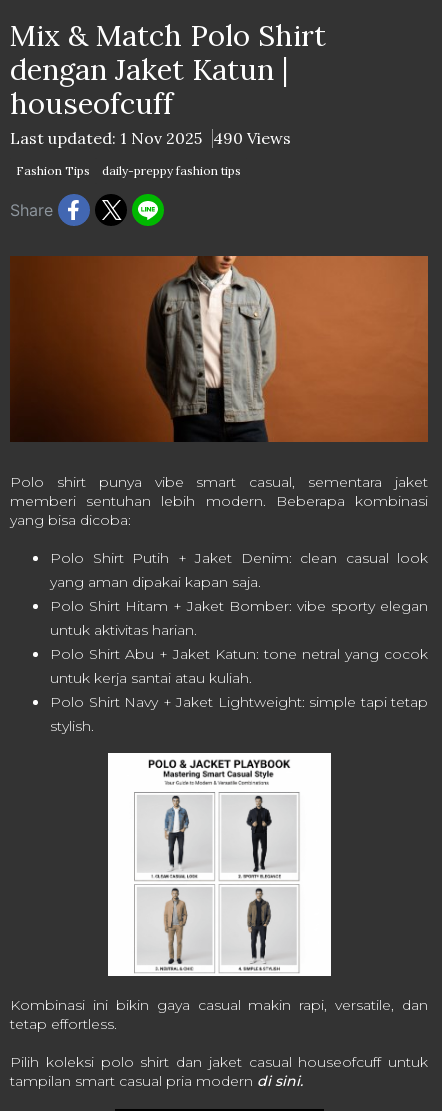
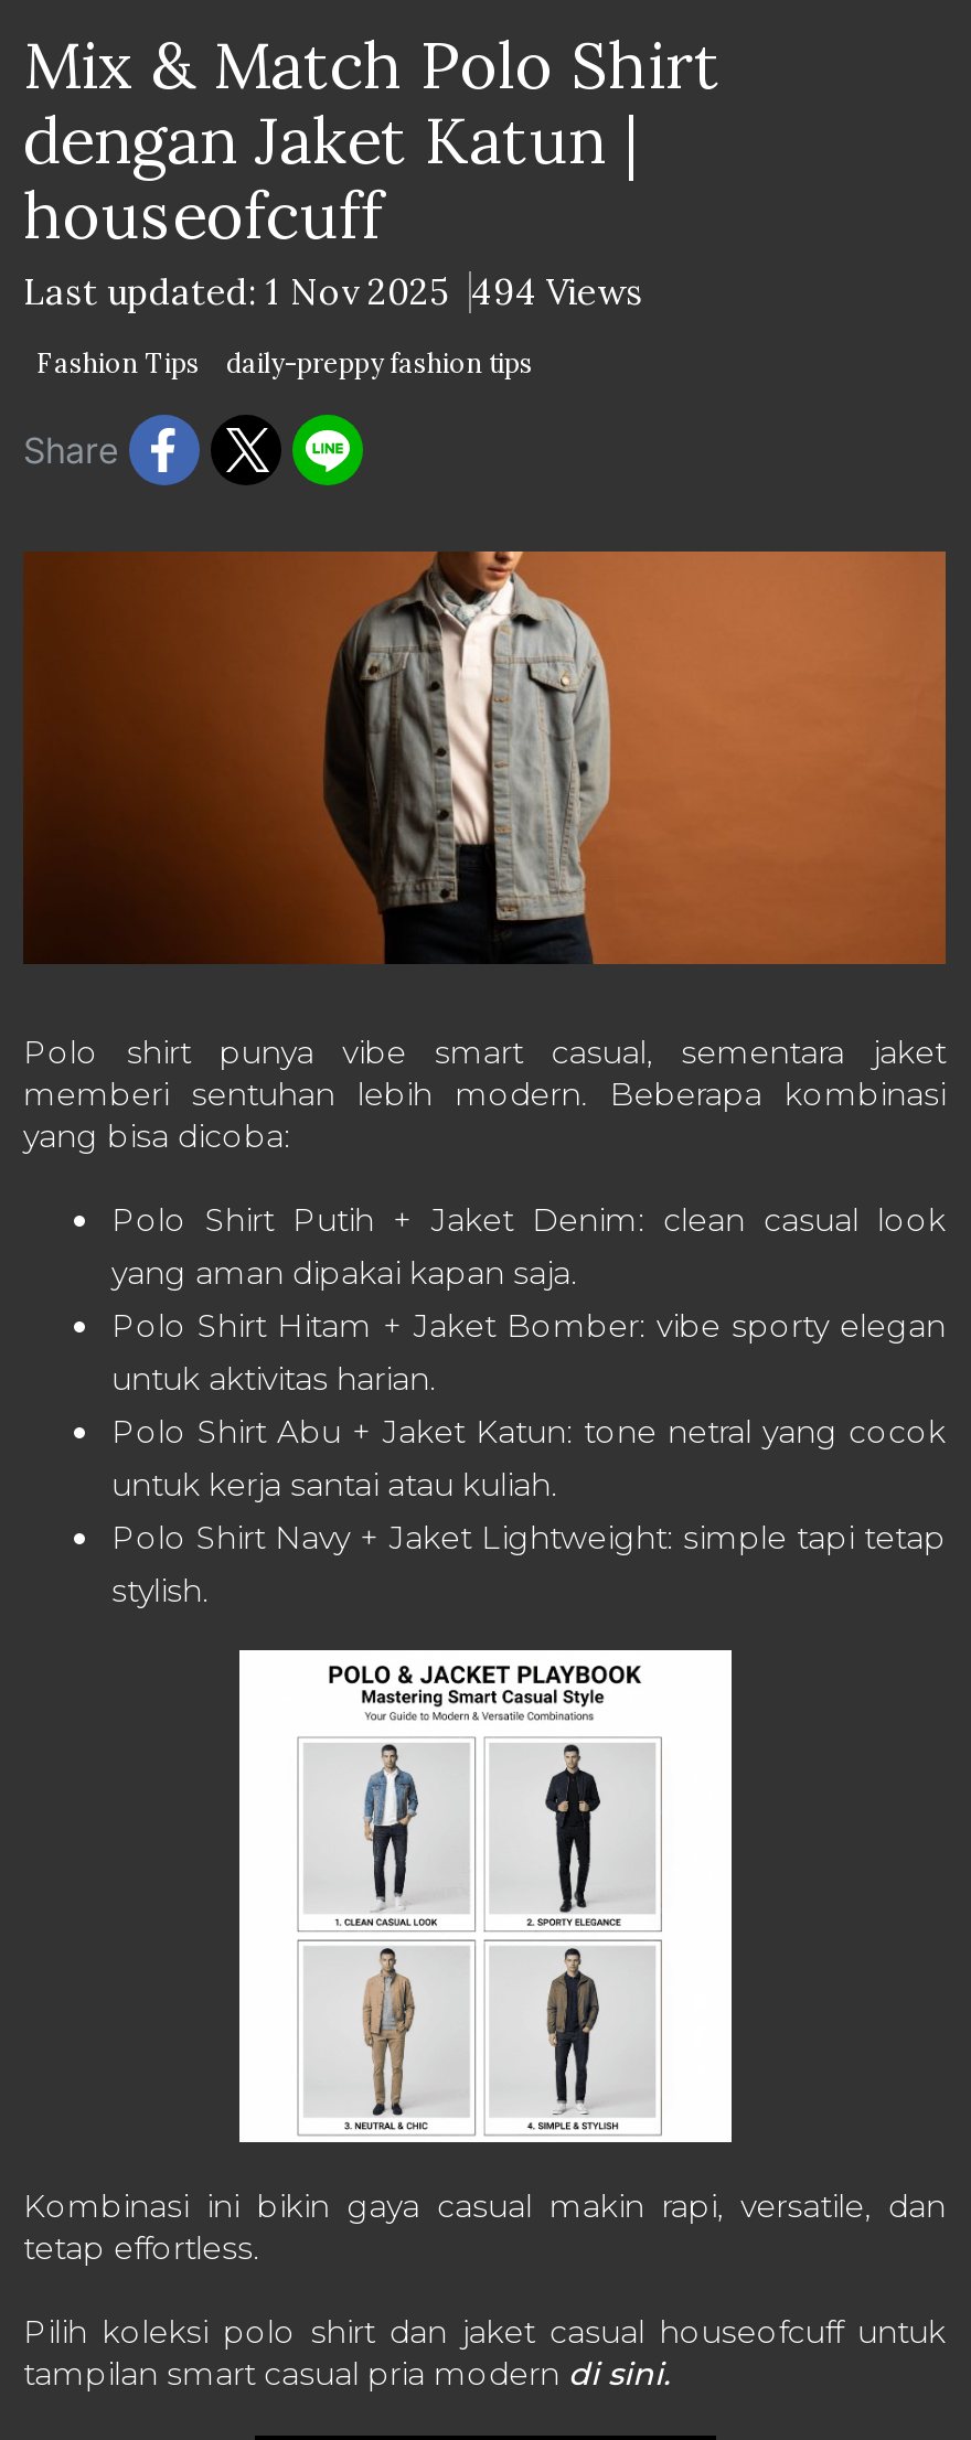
- Last updated: 1 Nov 2025 490 Views
+ Last updated: 1 Nov 2025 494 Views
